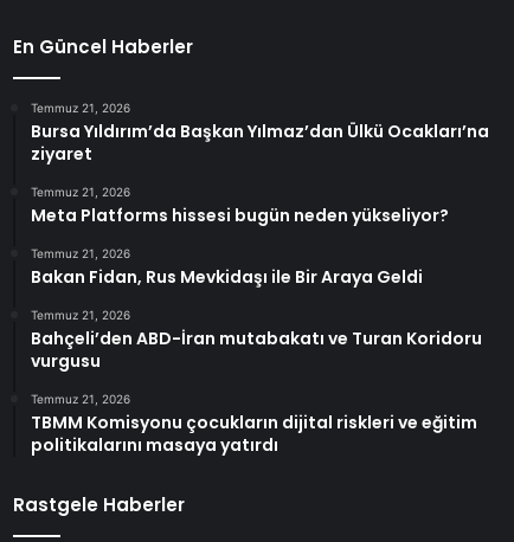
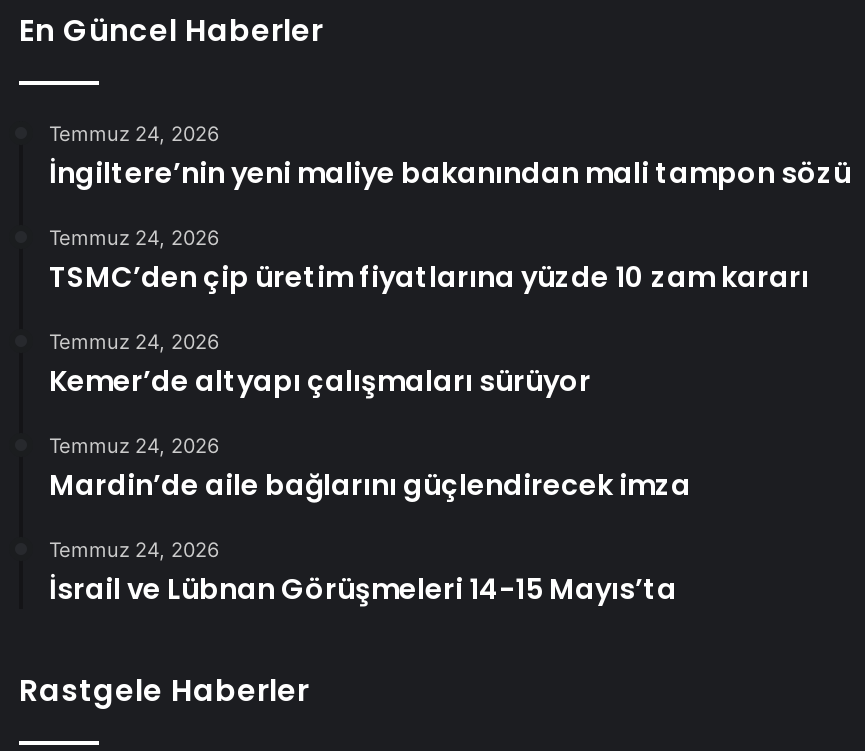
- Temmuz 21, 2026
- Bursa Yıldırım’da Başkan Yılmaz’dan Ülkü Ocakları’na
- ziyaret
+ Temmuz 24, 2026
+ İngiltere’nin yeni maliye bakanından mali tampon sözü

- Temmuz 21, 2026
- Meta Platforms hissesi bugün neden yükseliyor?
+ Temmuz 24, 2026
+ TSMC’den çip üretim fiyatlarına yüzde 10 zam kararı

- Temmuz 21, 2026
- Bakan Fidan, Rus Mevkidaşı ile Bir Araya Geldi
+ Temmuz 24, 2026
+ Kemer’de altyapı çalışmaları sürüyor

- Temmuz 21, 2026
- Bahçeli’den ABD-İran mutabakatı ve Turan Koridoru
- vurgusu
+ Temmuz 24, 2026
+ Mardin’de aile bağlarını güçlendirecek imza

- Temmuz 21, 2026
- TBMM Komisyonu çocukların dijital riskleri ve eğitim
- politikalarını masaya yatırdı
+ Temmuz 24, 2026
+ İsrail ve Lübnan Görüşmeleri 14-15 Mayıs’ta
